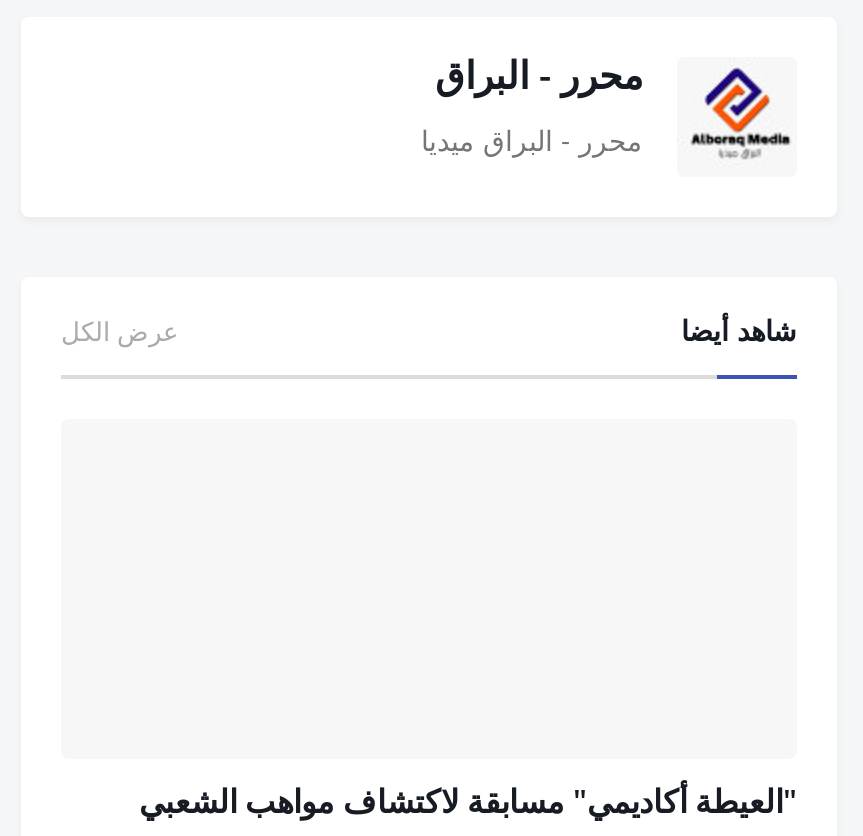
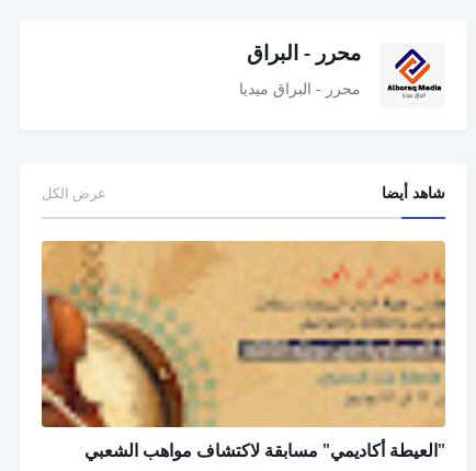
+ [image]
